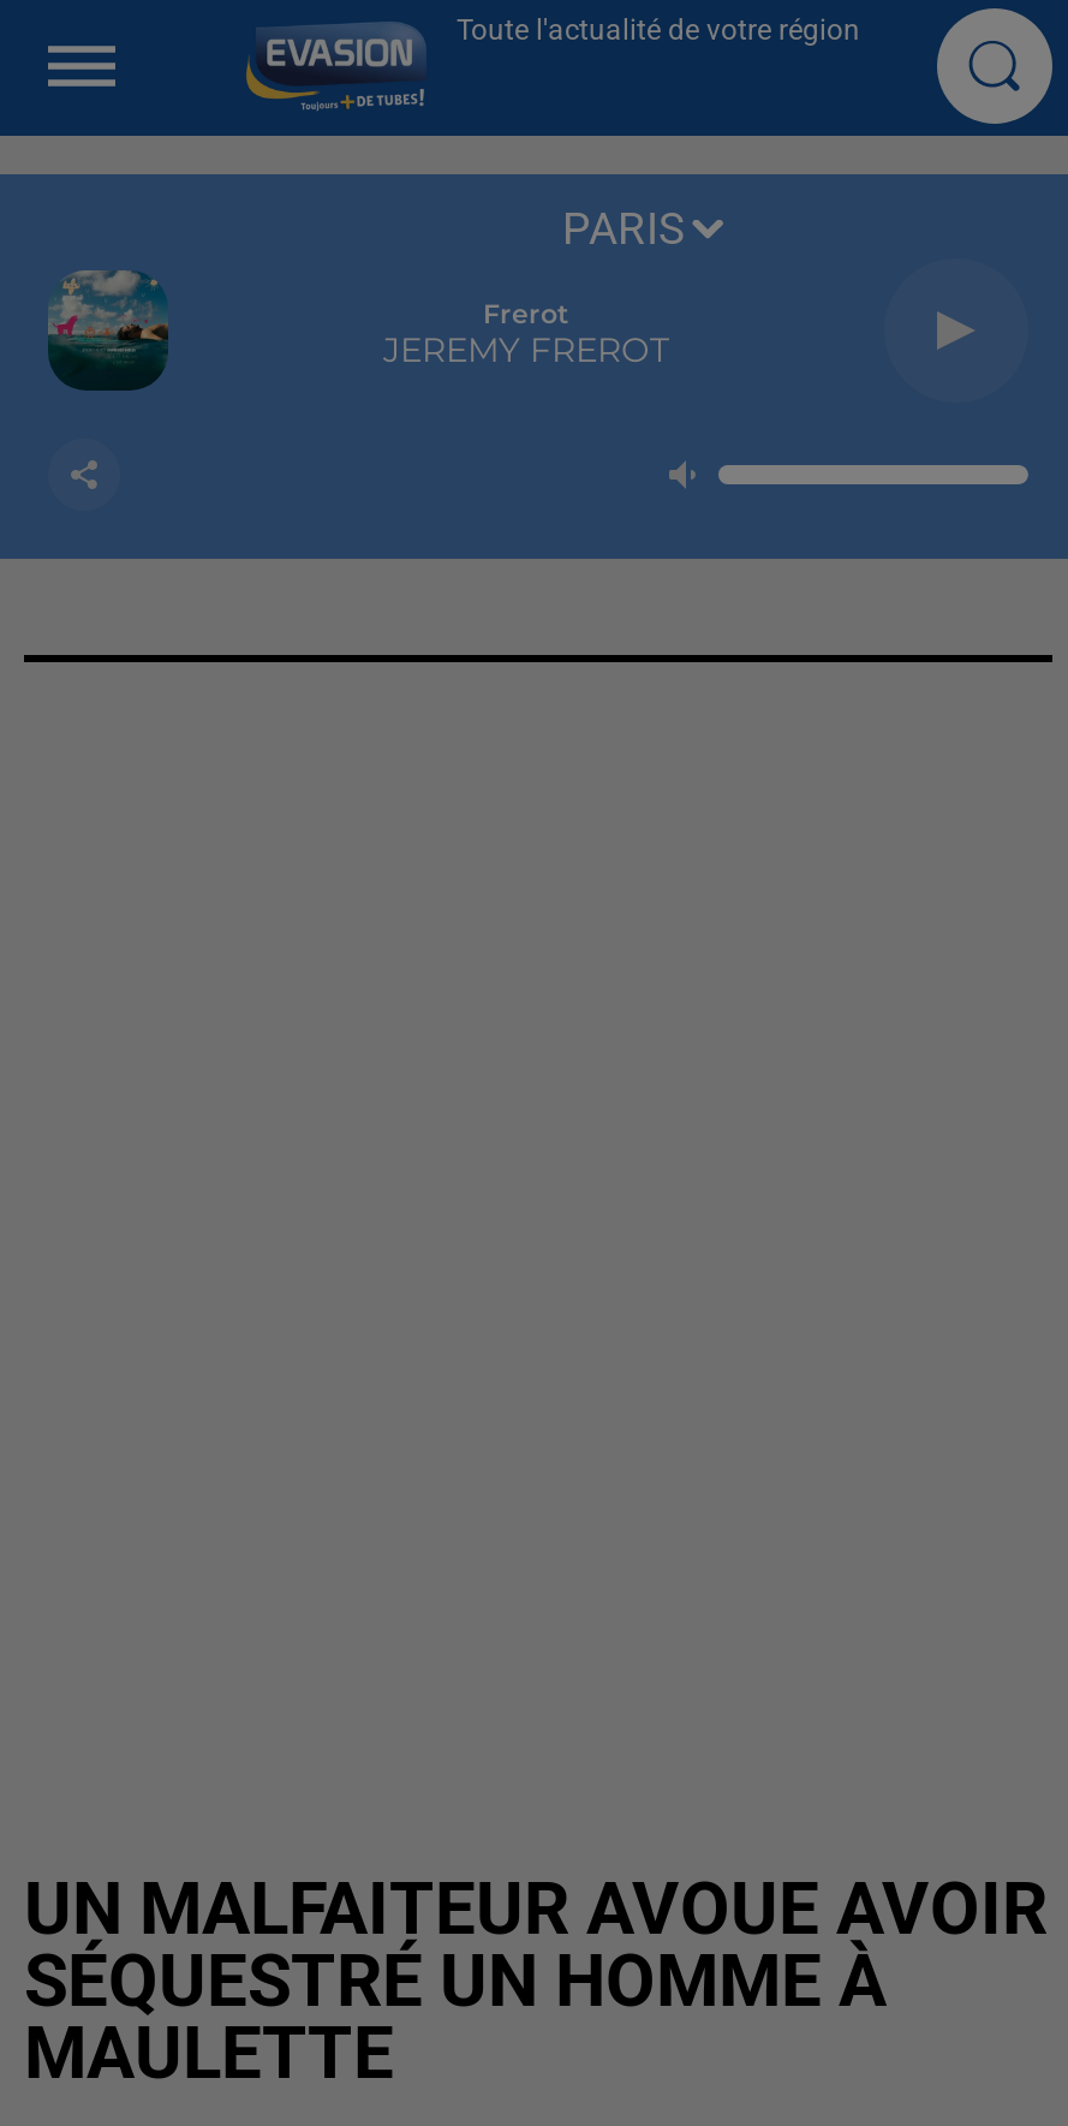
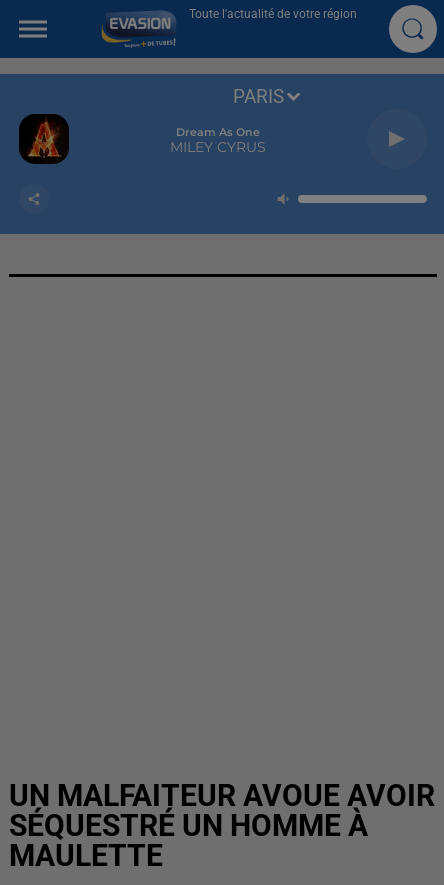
- [image]
+ [image]

- Frerot
- JEREMY FREROT
+ Dream As One
+ MILEY CYRUS
